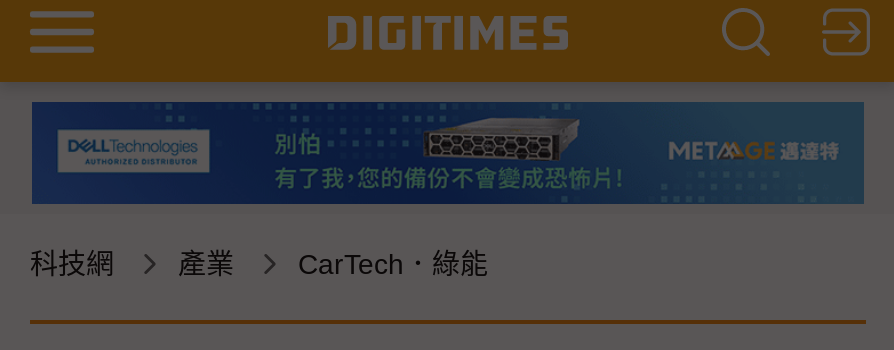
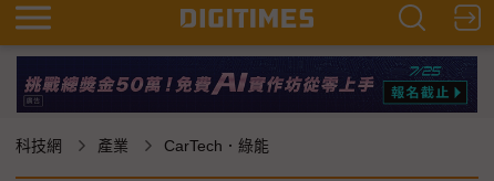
- [image]
+ [image]
